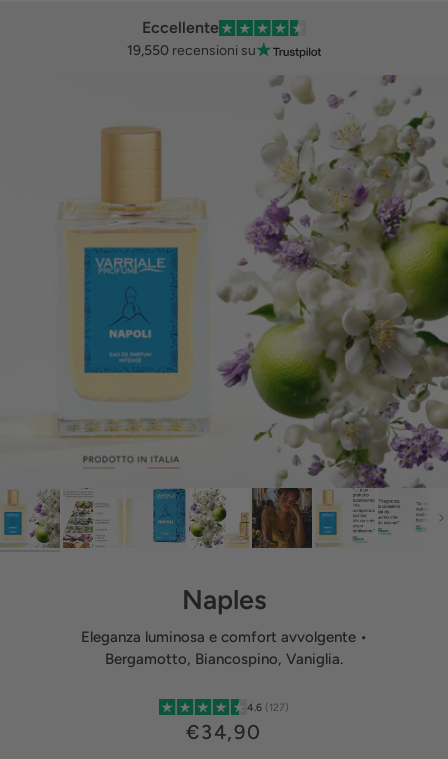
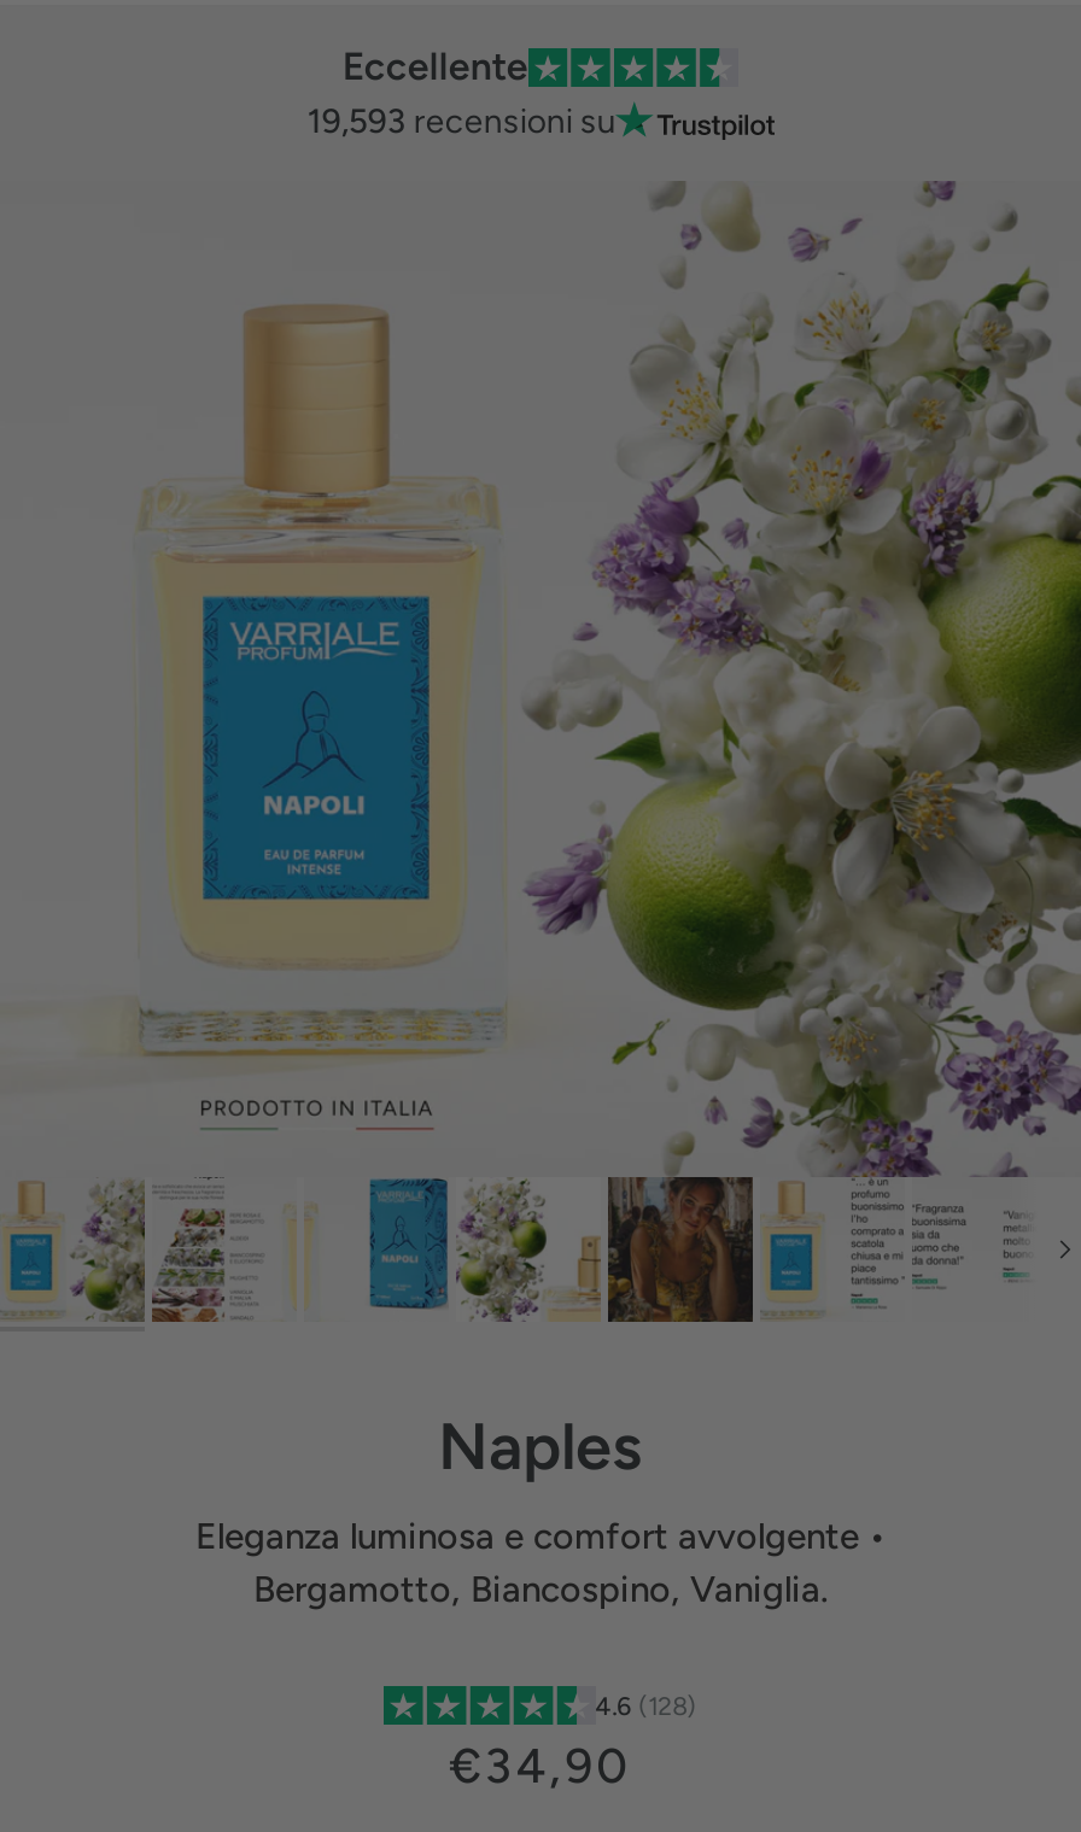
- 19,550 recensioni su
+ 19,593 recensioni su

- 4.6 (127)
+ 4.6 (128)
